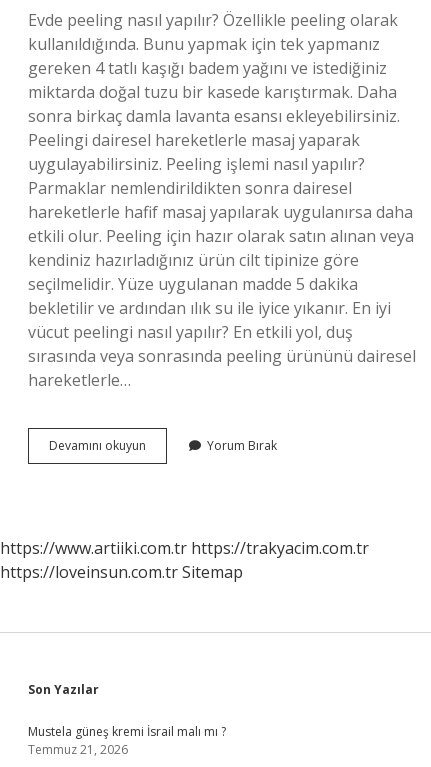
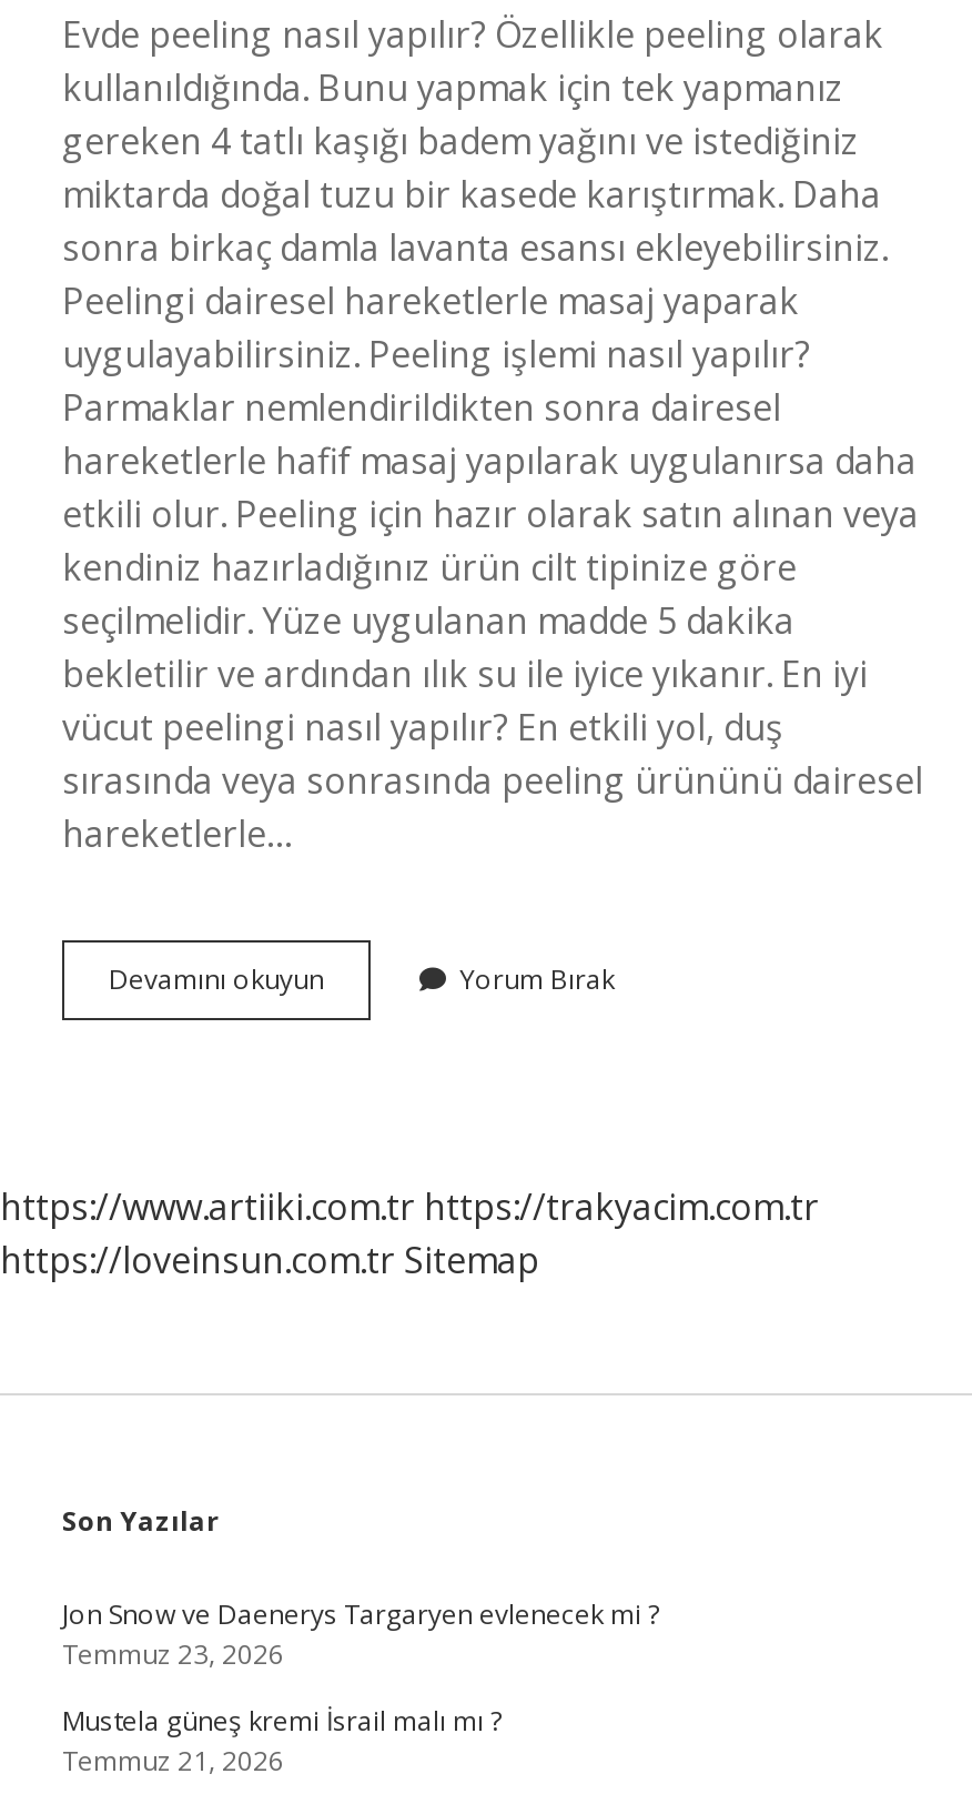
+ Jon Snow ve Daenerys Targaryen evlenecek mi ?
+ Temmuz 23, 2026
